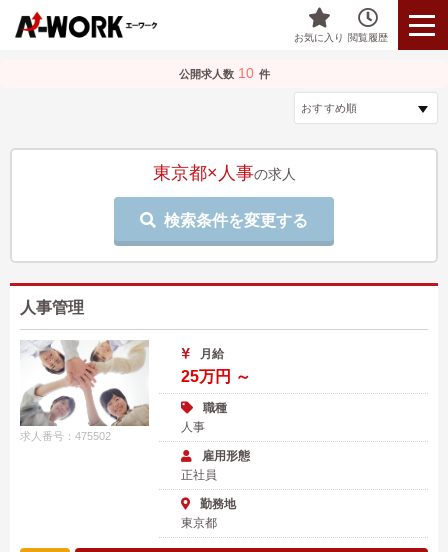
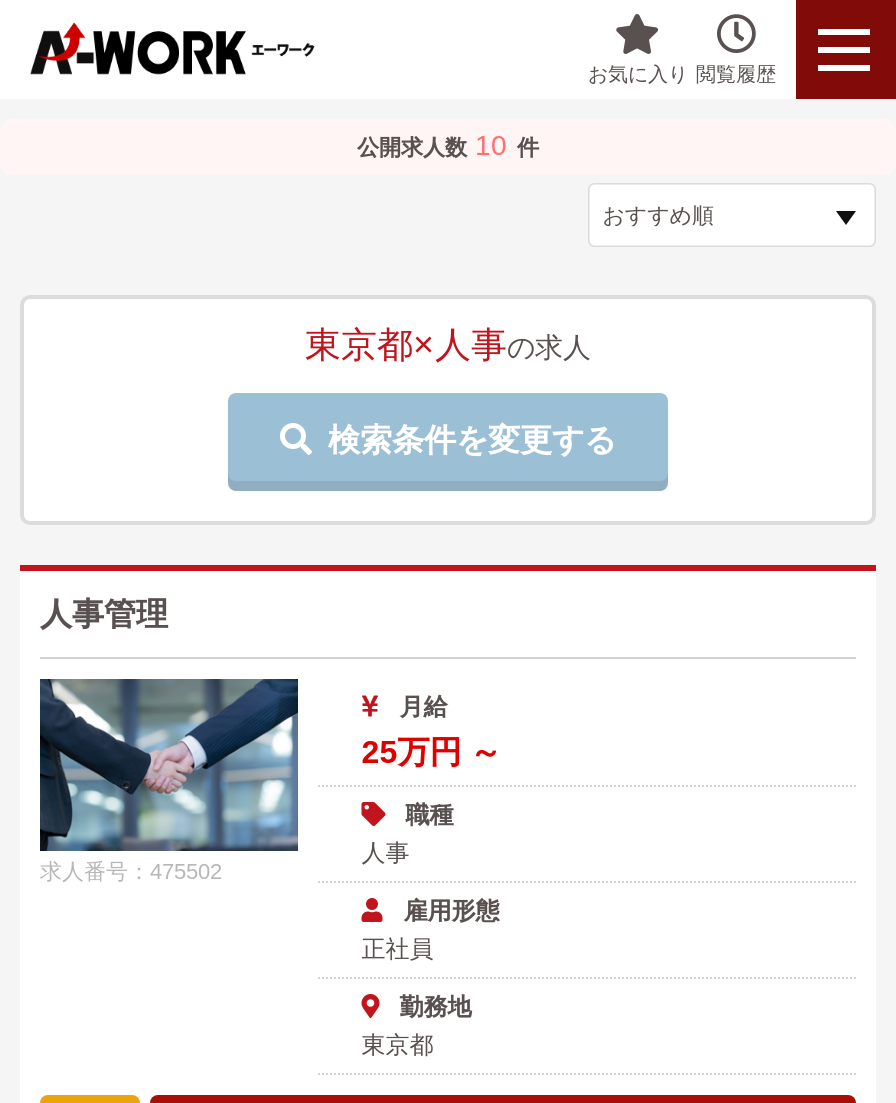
- [image]
+ [image]
